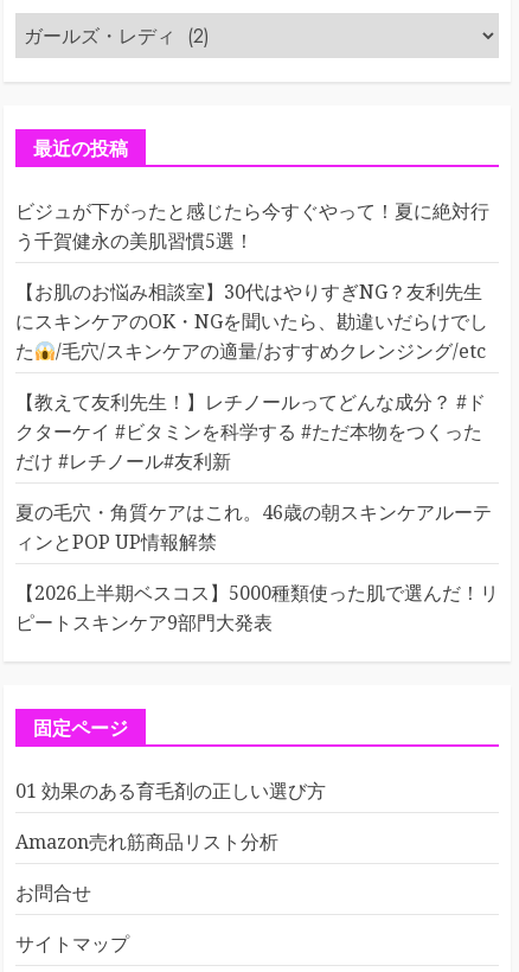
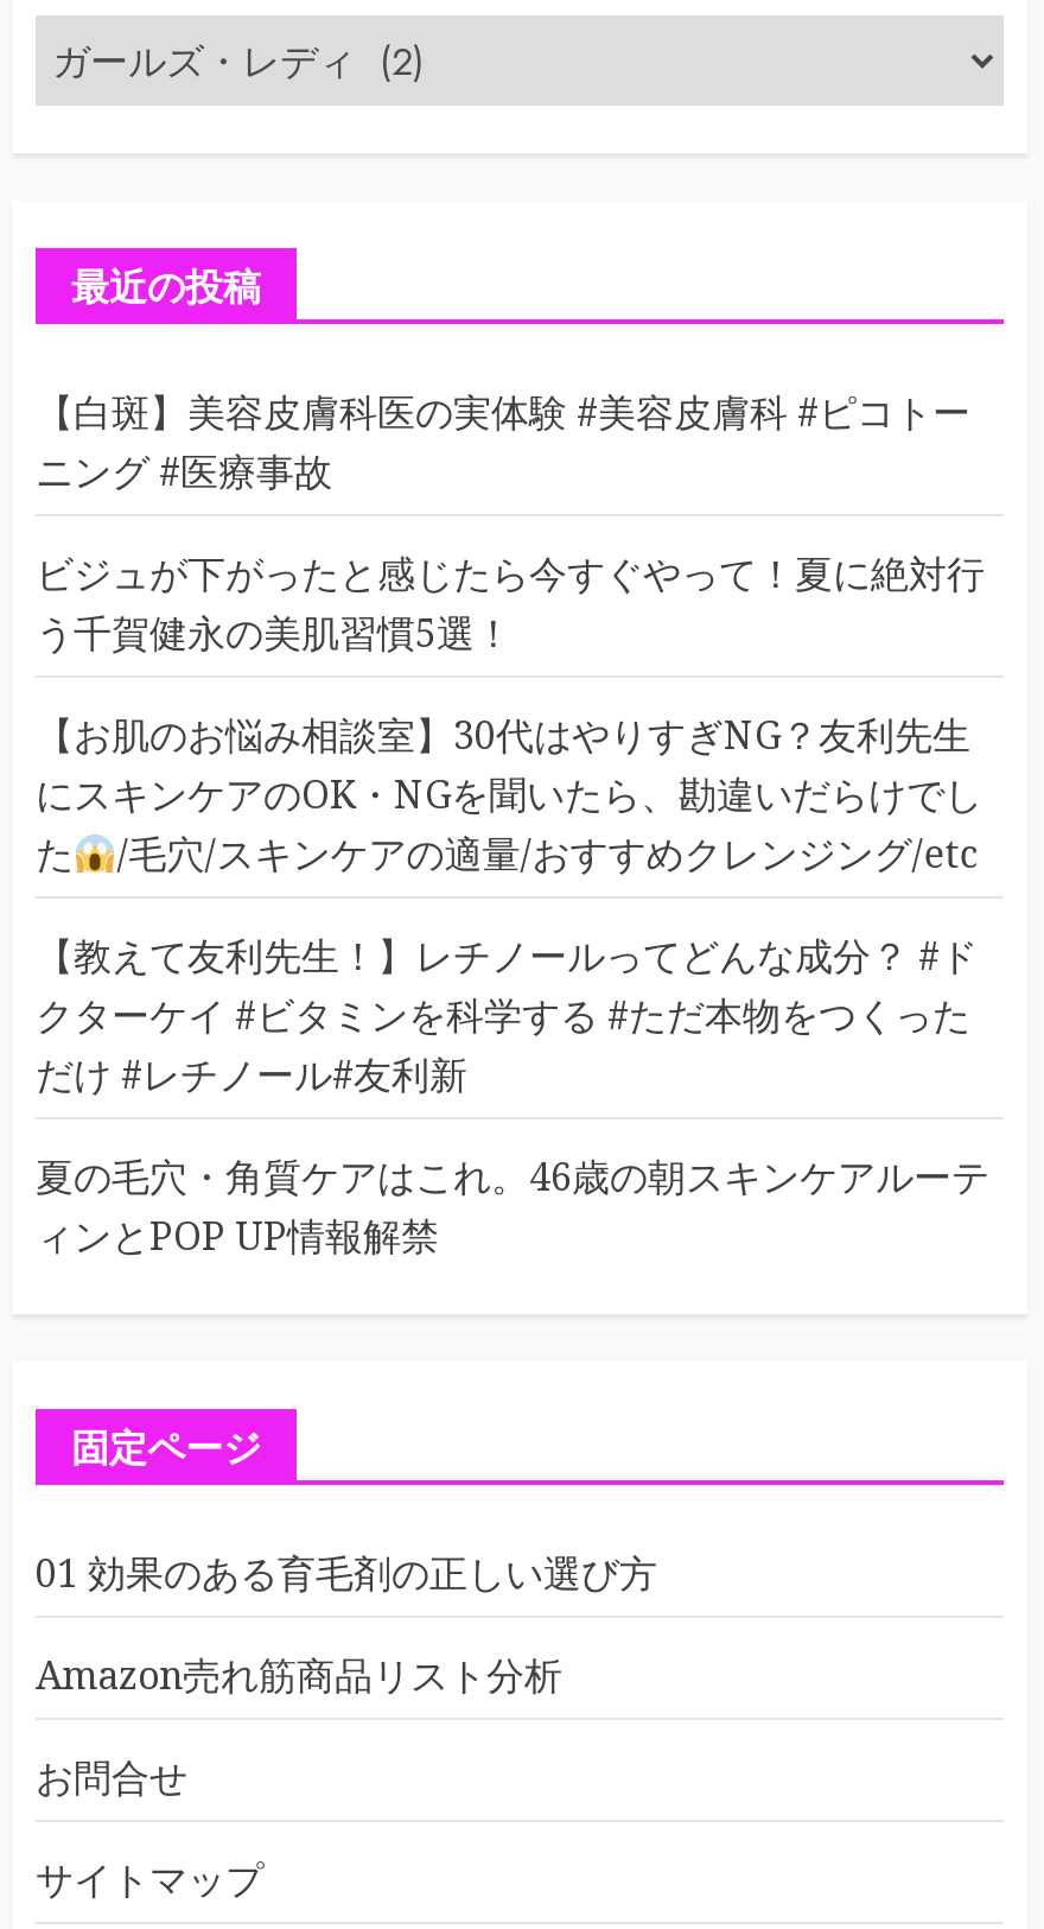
+ 【白斑】美容皮膚科医の実体験 #美容皮膚科 #ピコトー
+ ニング #医療事故

moved down: ビジュが下がったと感じたら今すぐやって！夏に絶対行 | う千賀健永の美肌習慣5選！ | 【お肌のお悩み相談室】30代はやりすぎNG？友利先生 | ... | 夏の毛穴・角質ケアはこれ。46歳の朝スキンケアルーテ | ィンとPOP UP情報解禁

- 【2026上半期ベスコス】5000種類使った肌で選んだ！リ
- ピートスキンケア9部門大発表
